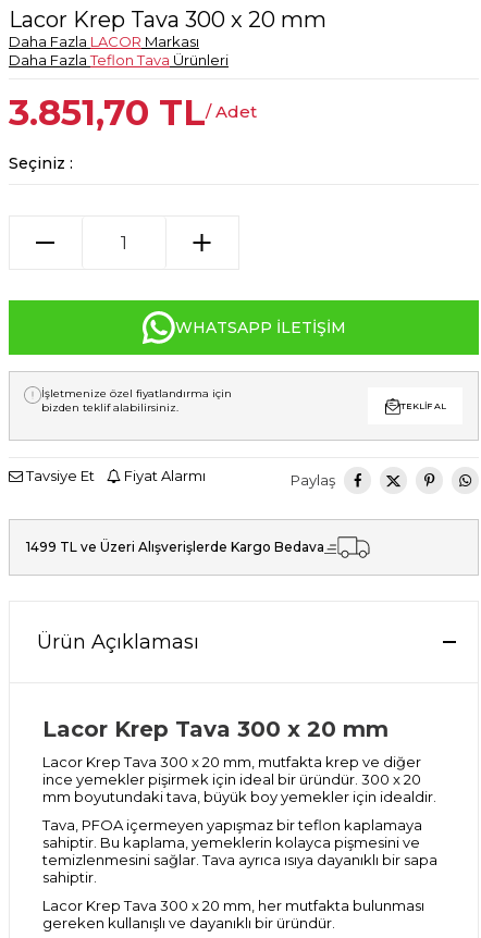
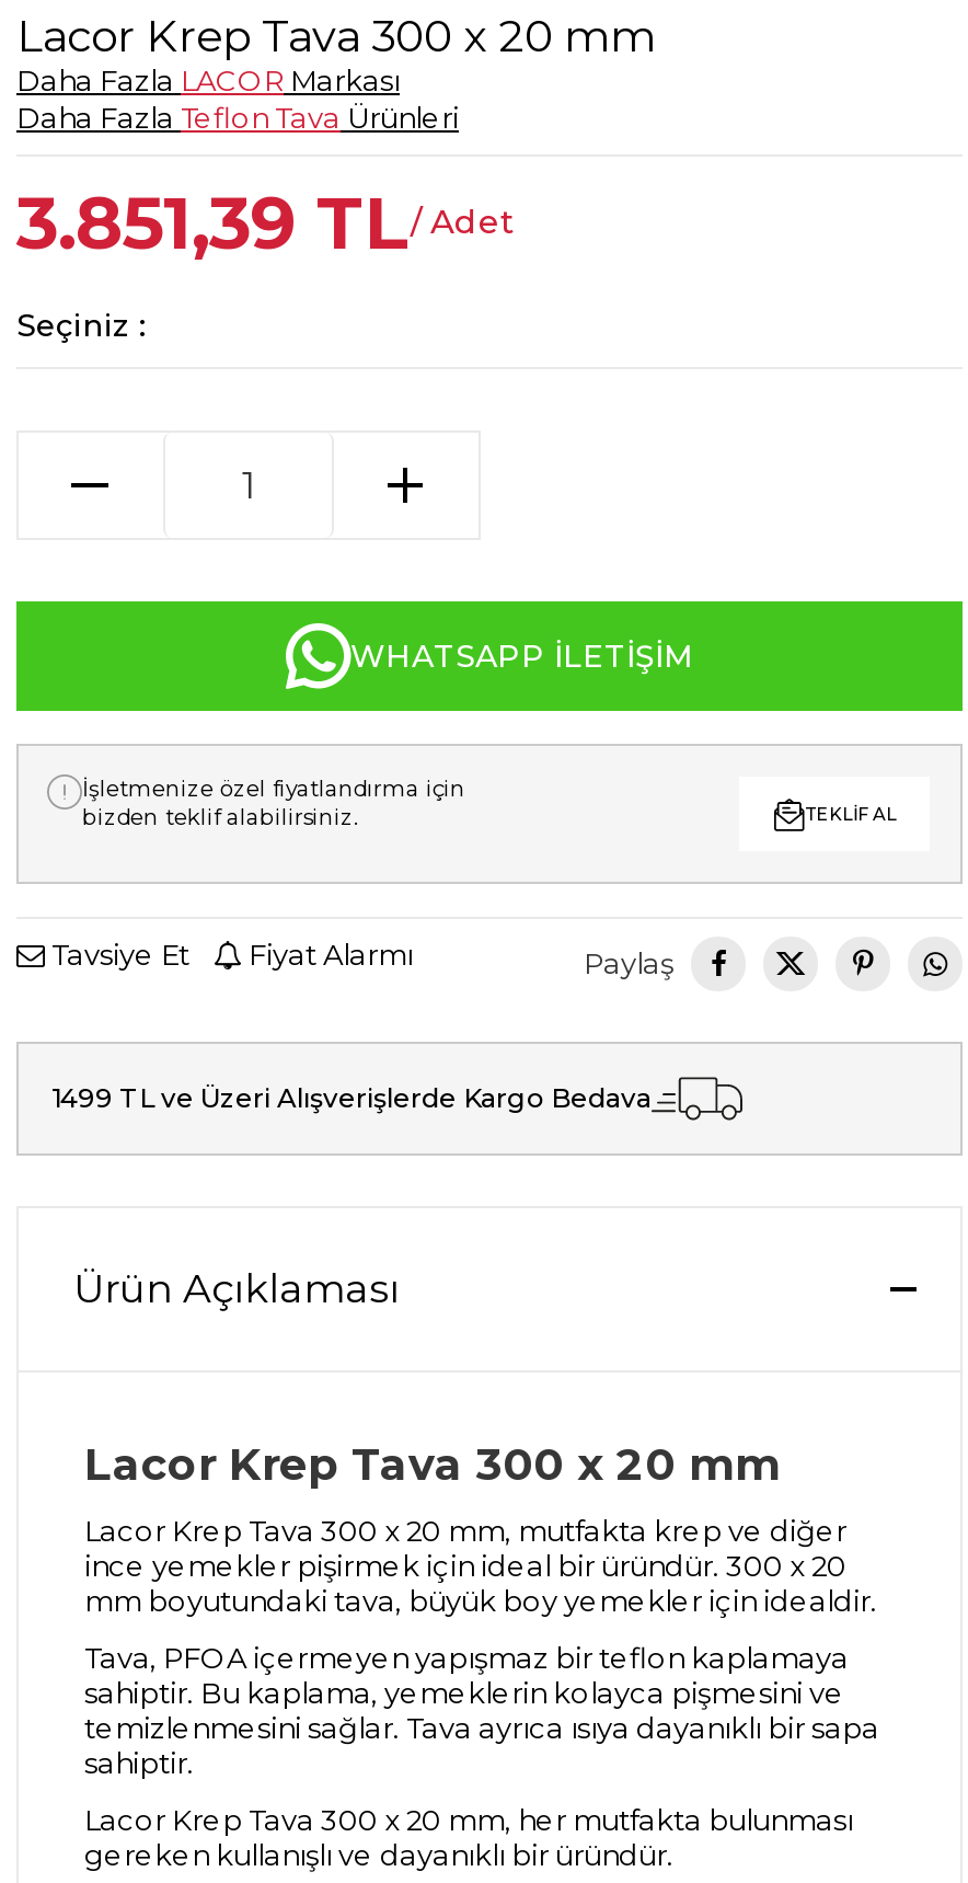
- 3.851,70 TL/ Adet
+ 3.851,39 TL/ Adet
